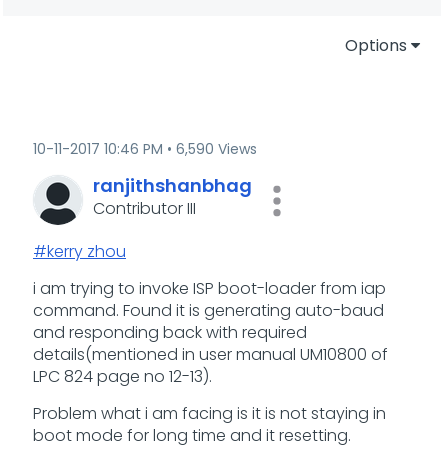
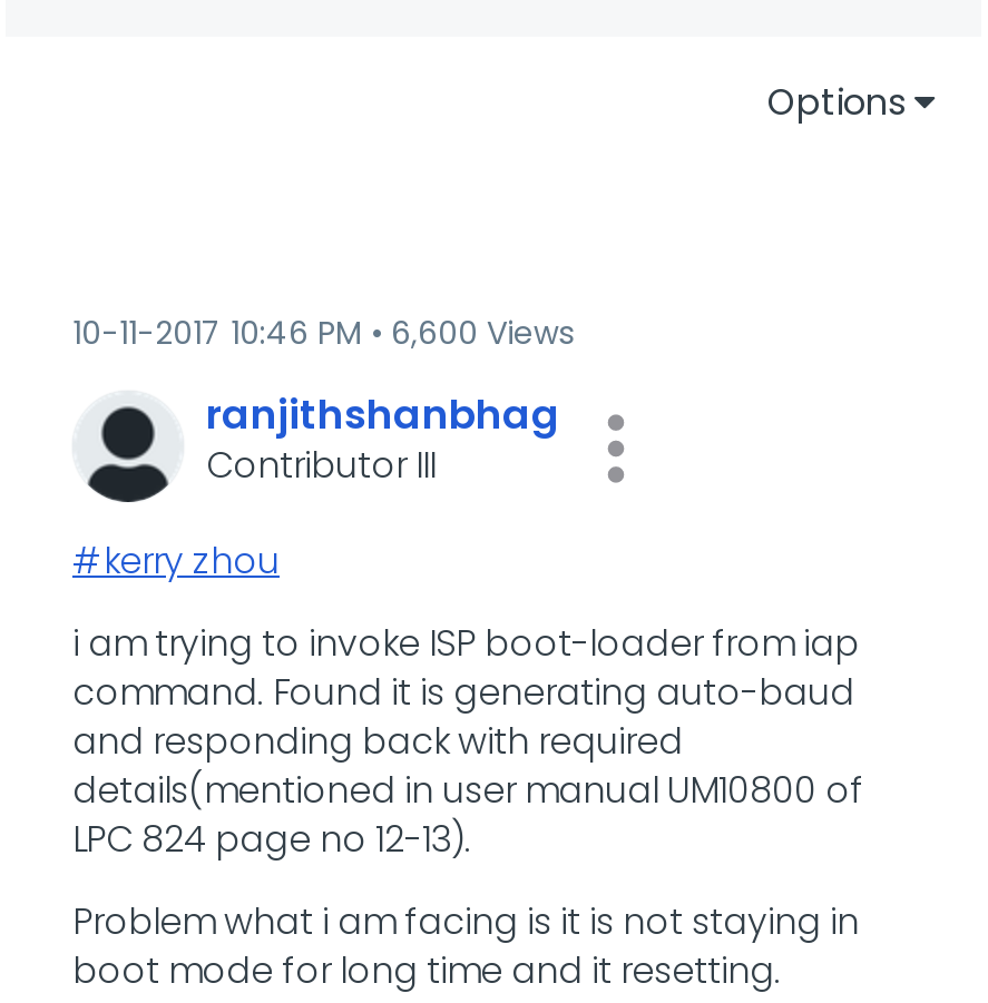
- 10-11-2017 10:46 PM 6,590 Views
+ 10-11-2017 10:46 PM 6,600 Views
